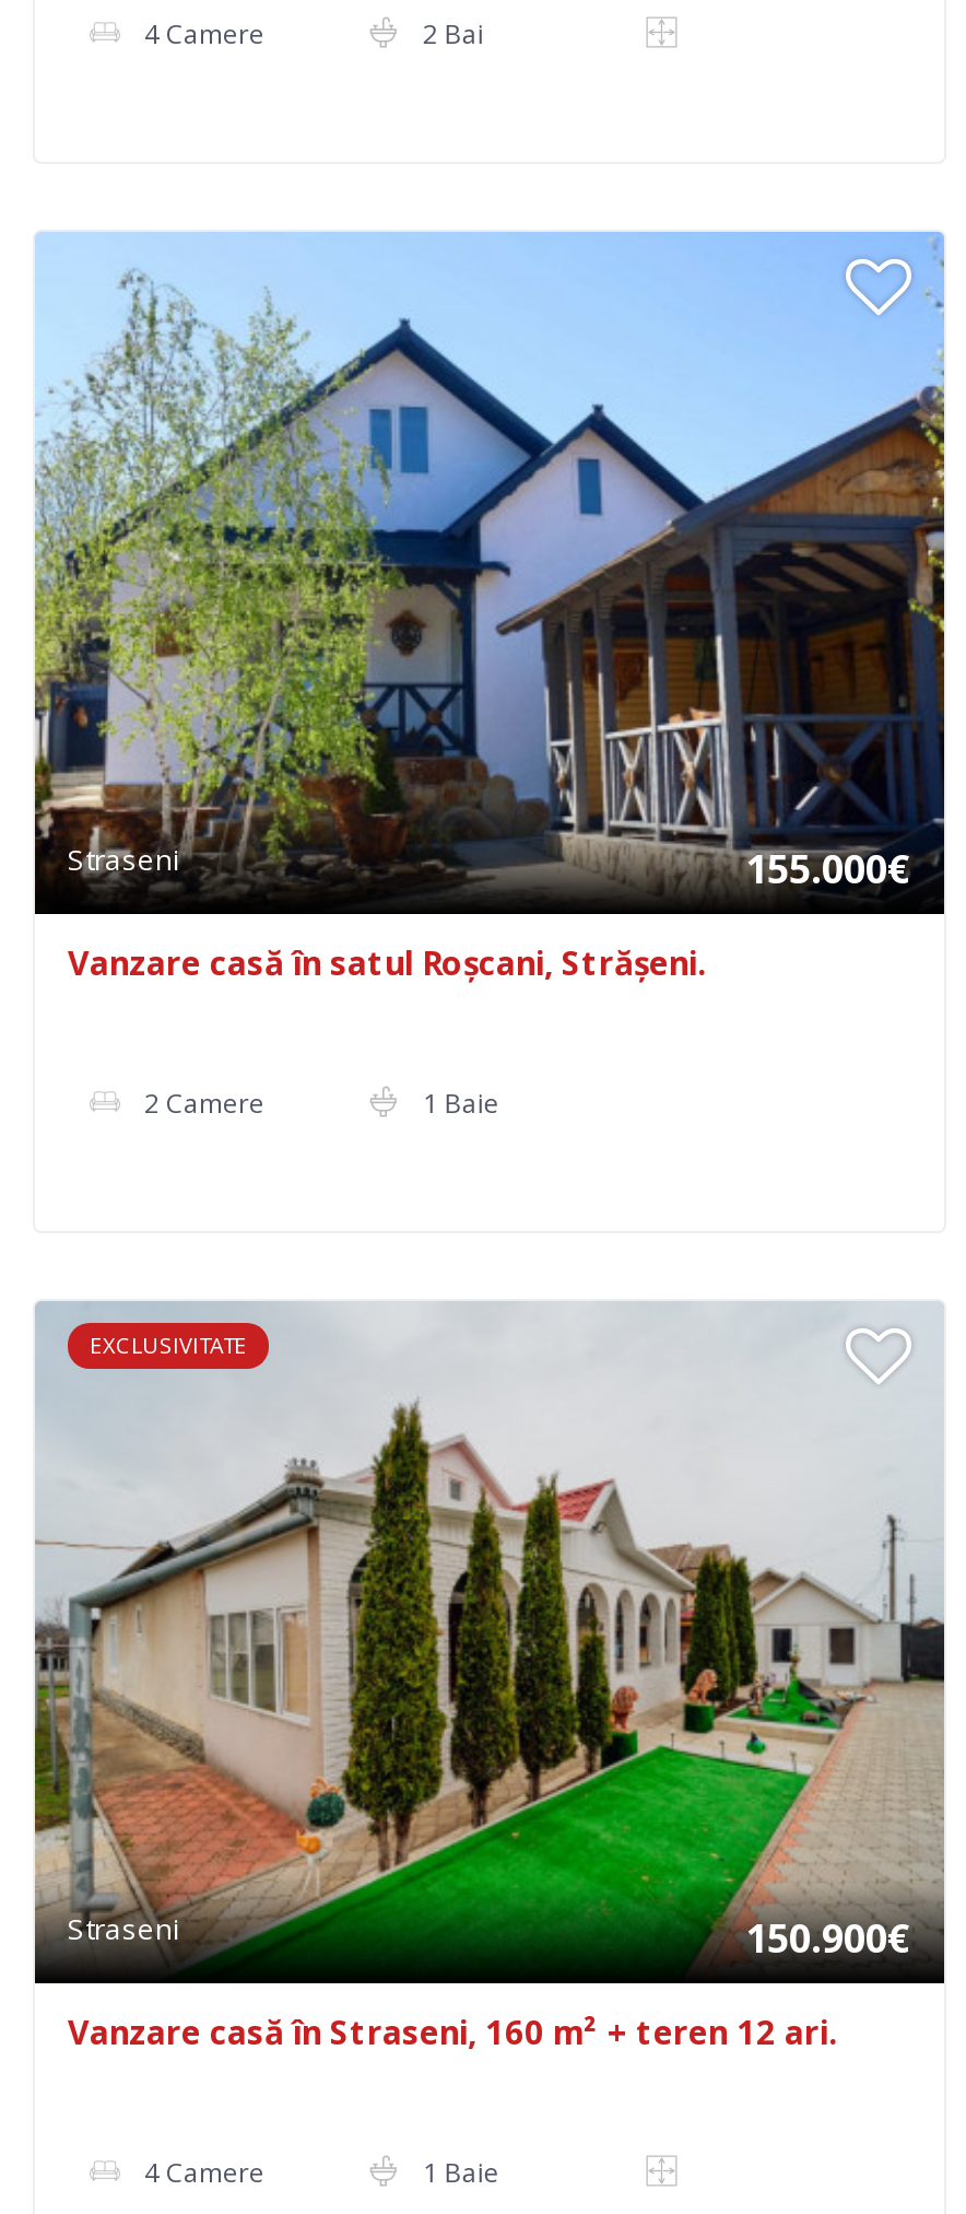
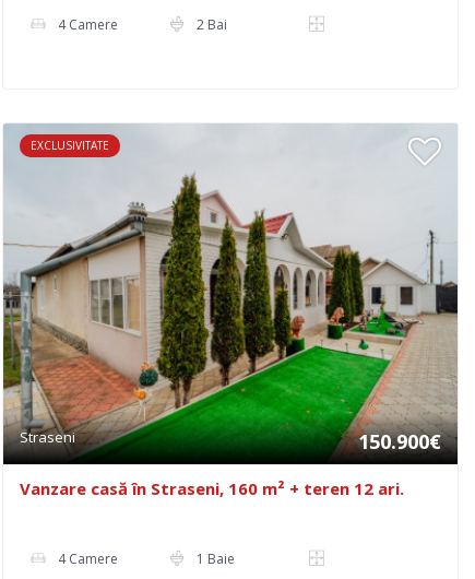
- [image]
- Straseni
- 155.000€
- Vanzare casă în satul Roșcani, Strășeni.
- 2 Camere
- 1 Baie
